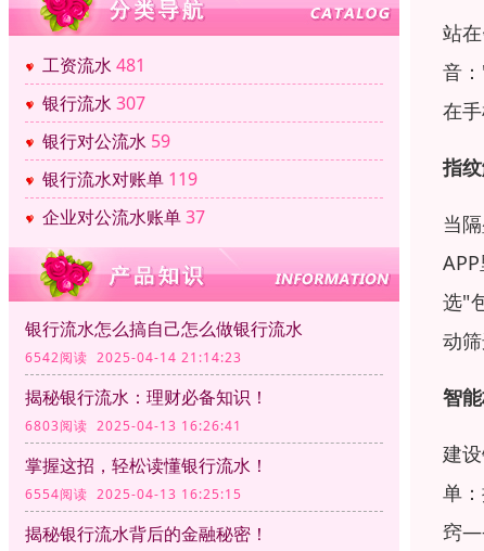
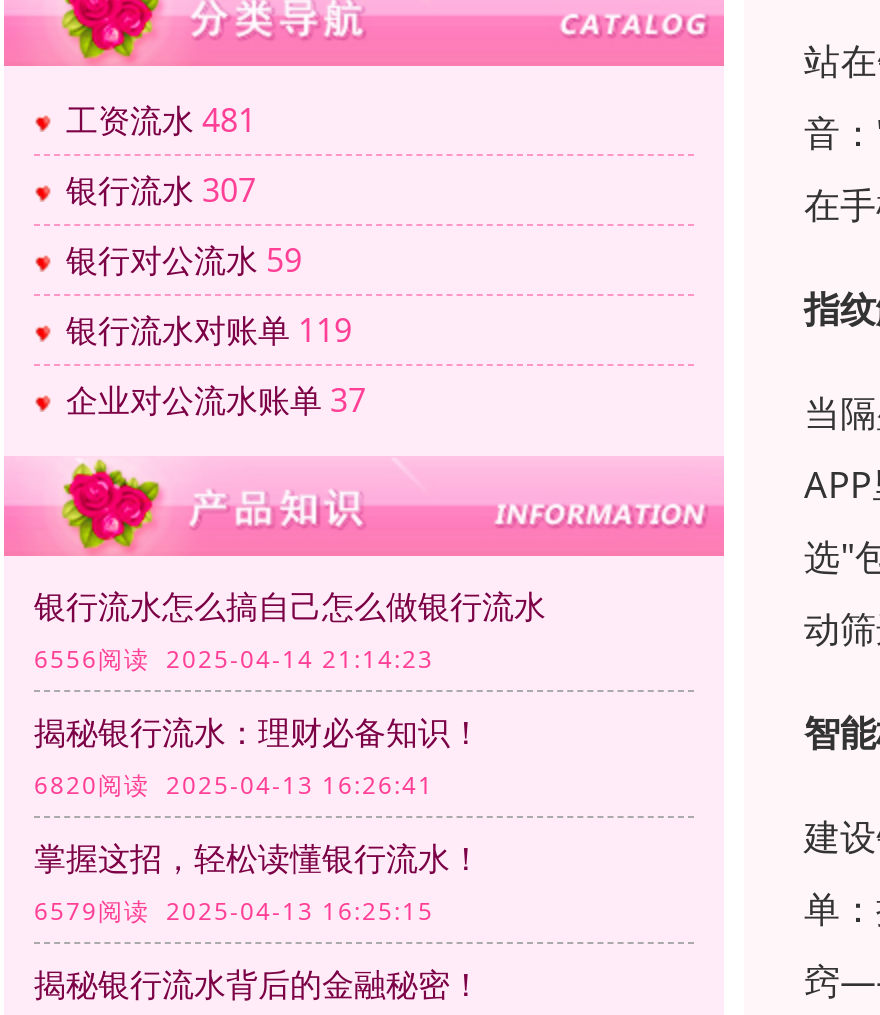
- 6542阅读 2025-04-14 21:14:23
+ 6556阅读 2025-04-14 21:14:23

- 6803阅读 2025-04-13 16:26:41
+ 6820阅读 2025-04-13 16:26:41

- 6554阅读 2025-04-13 16:25:15
+ 6579阅读 2025-04-13 16:25:15
